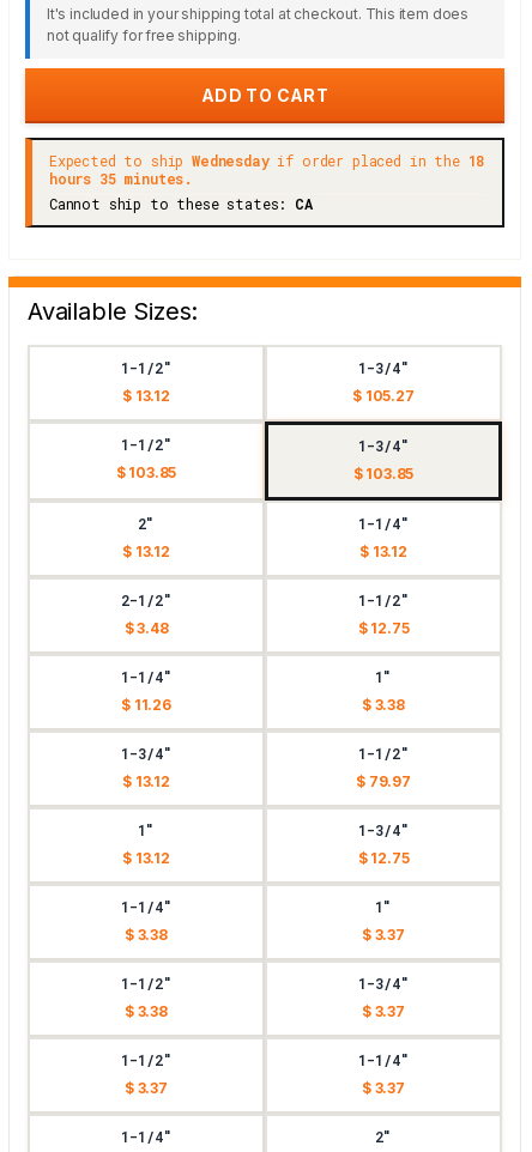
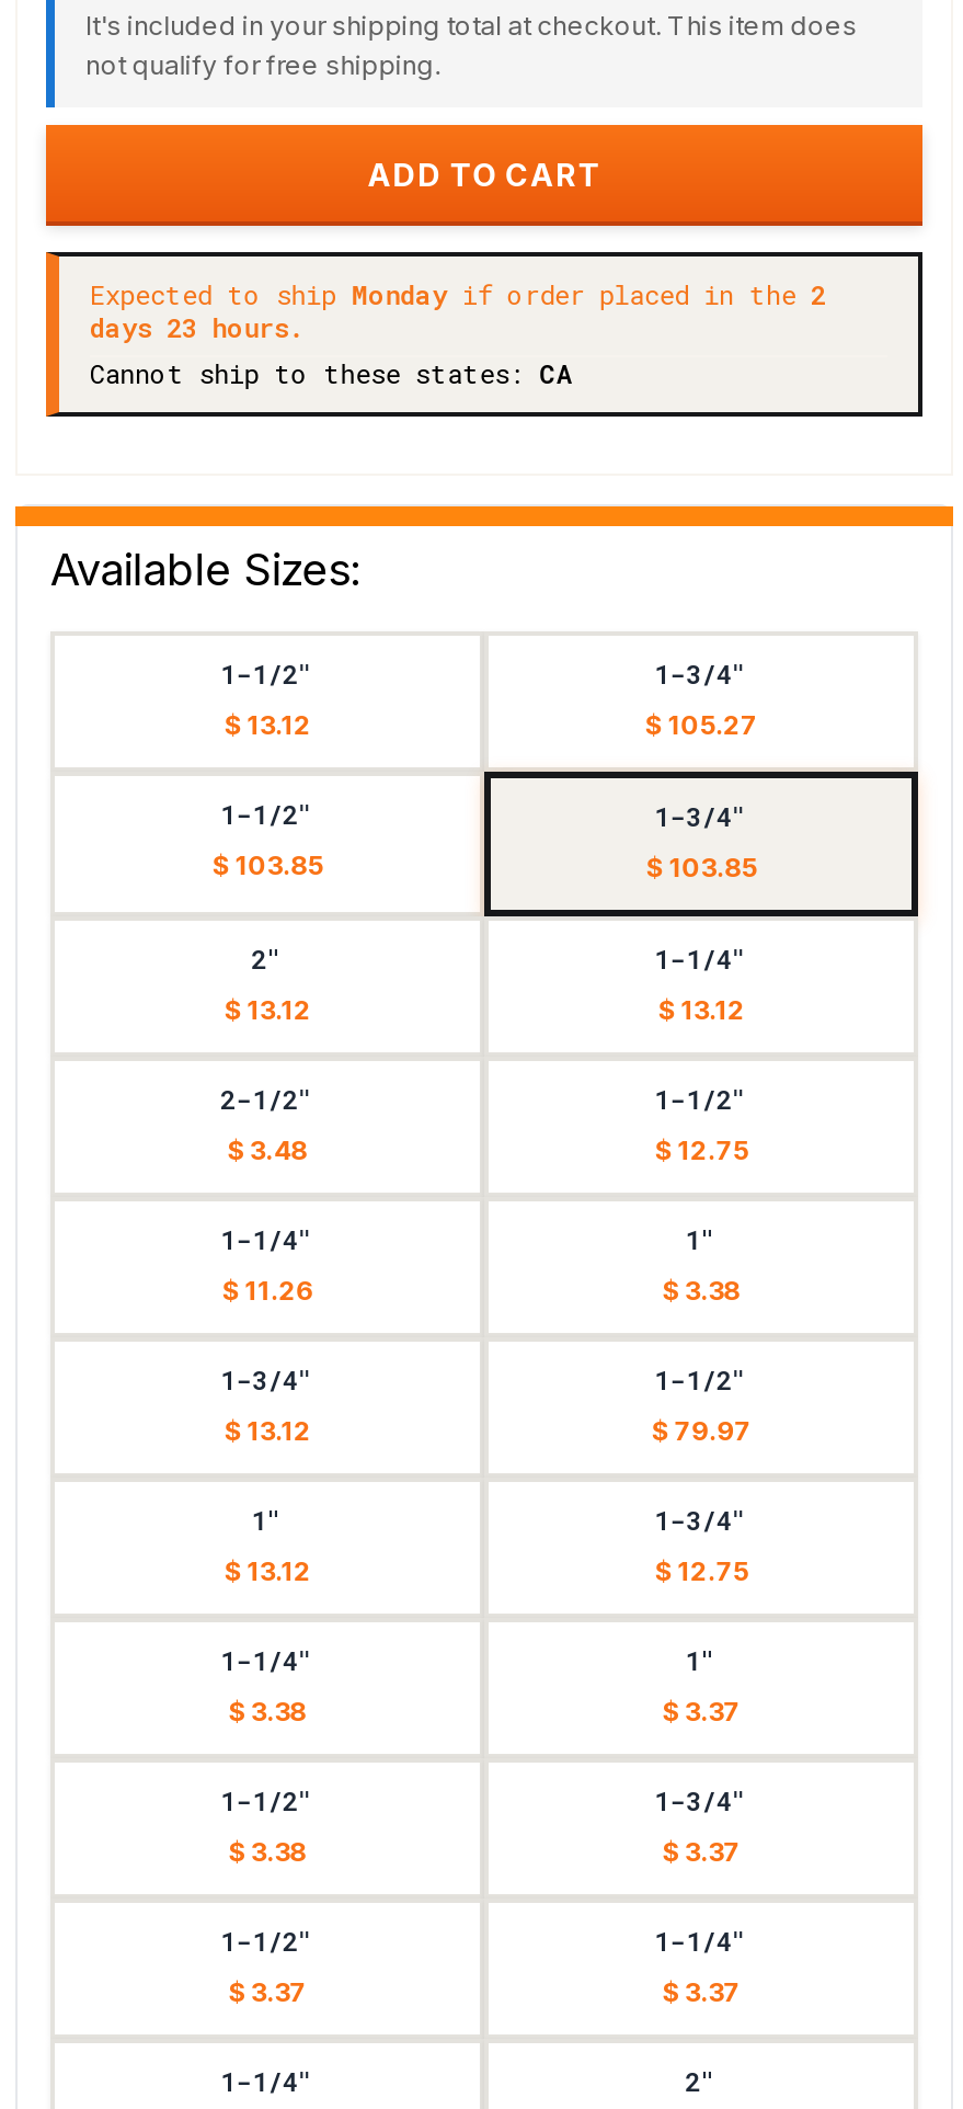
- Expected to ship Wednesday if order placed in the 18
- hours 35 minutes.
+ Expected to ship Monday if order placed in the 2
+ days 23 hours.
